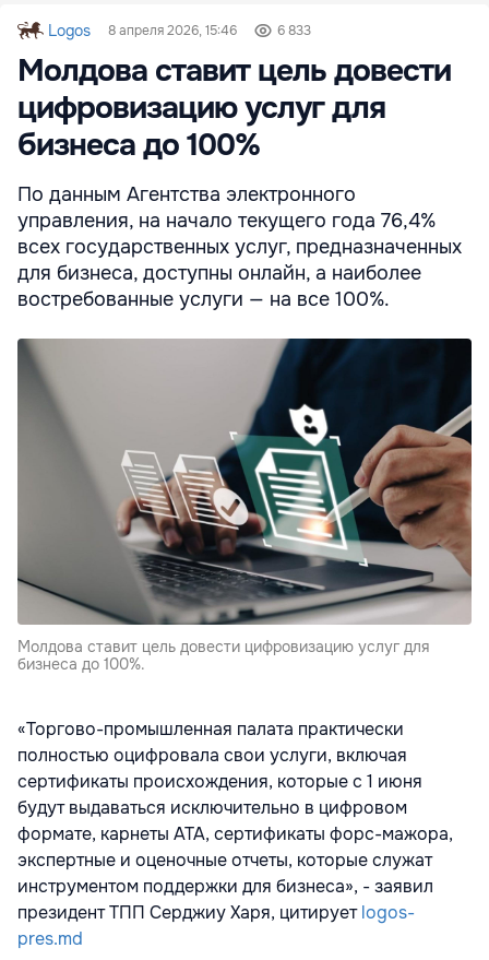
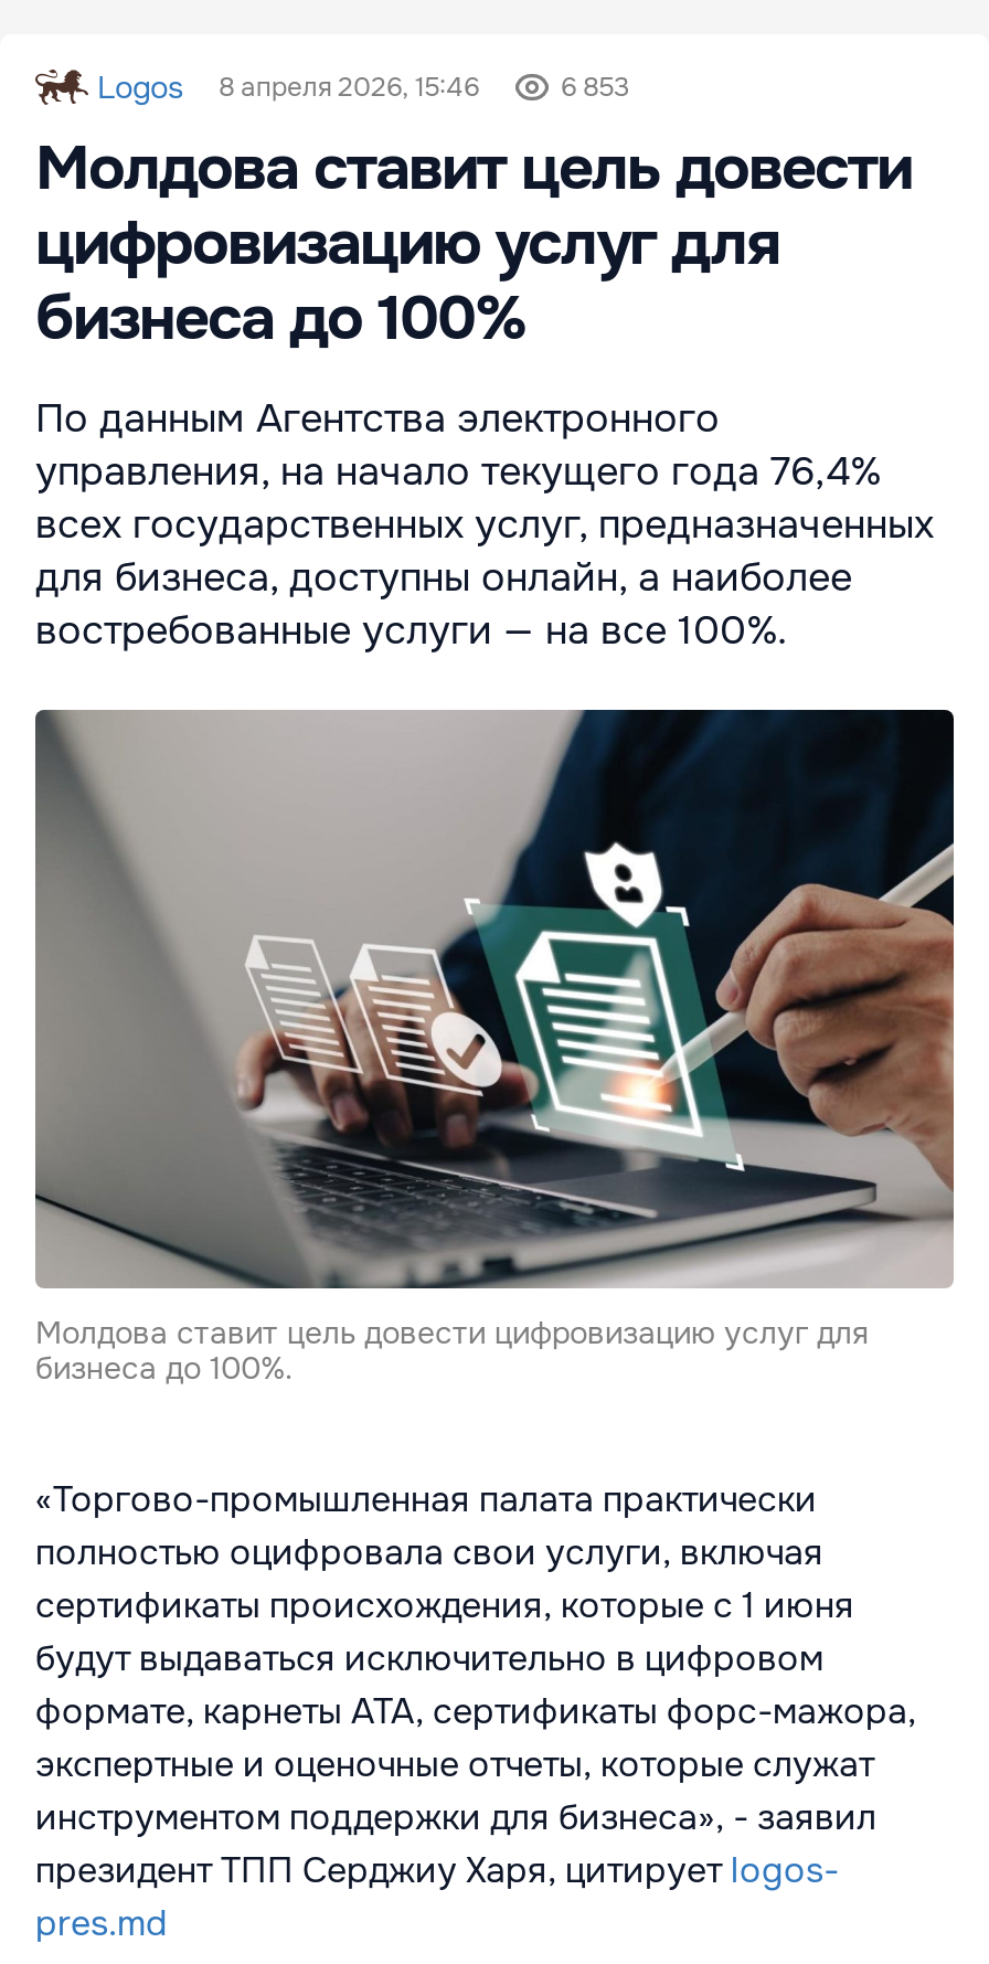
- 6 833
+ 6 853
